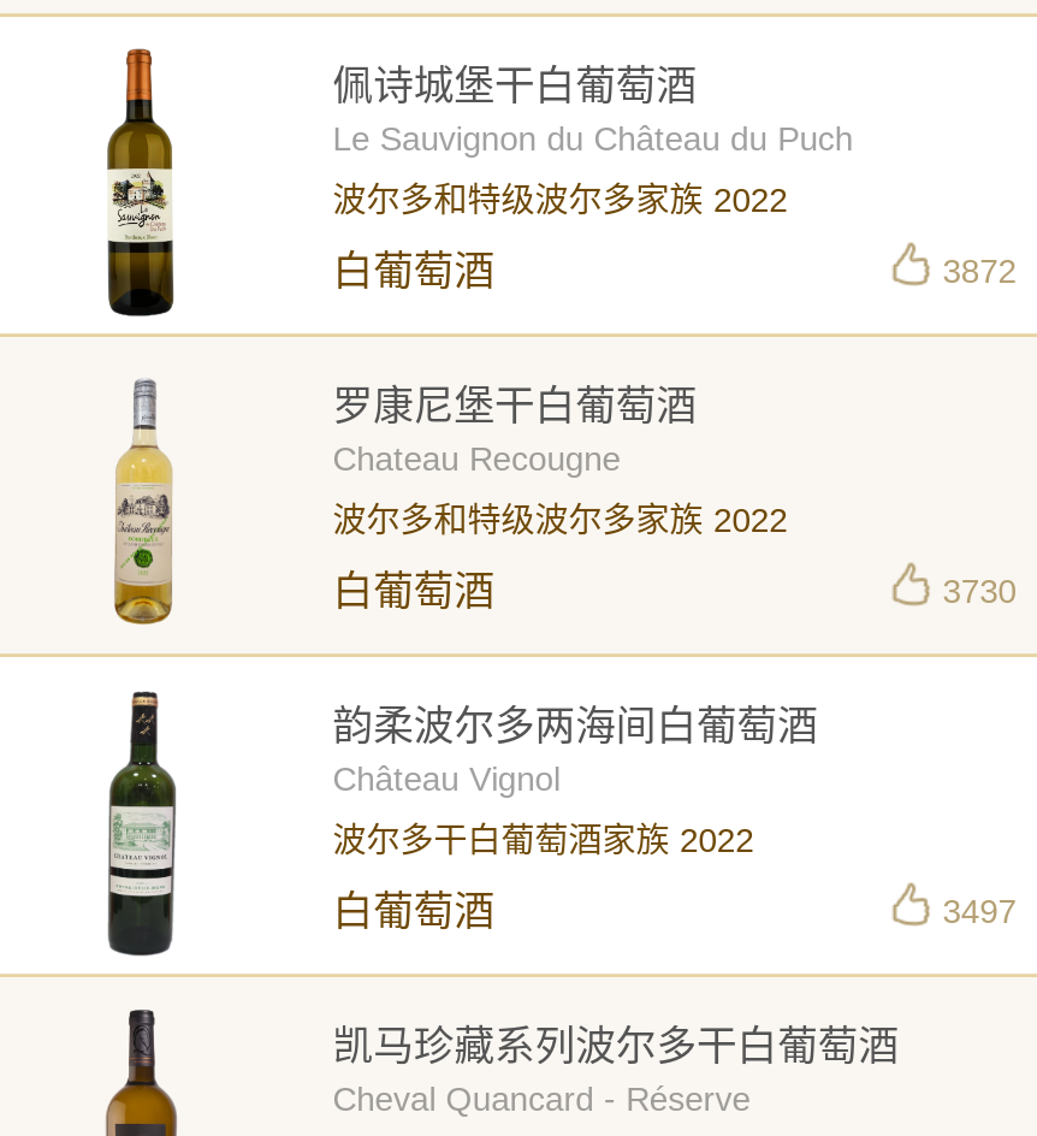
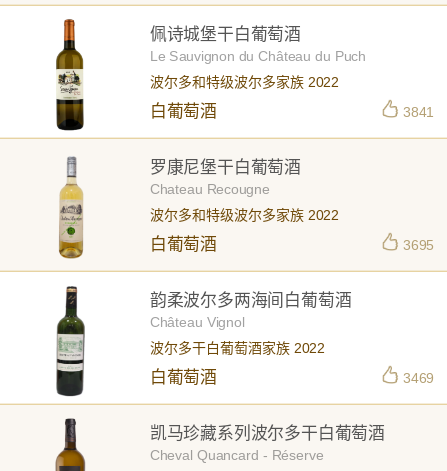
- 3872
+ 3841

- 3730
+ 3695

- 3497
+ 3469
